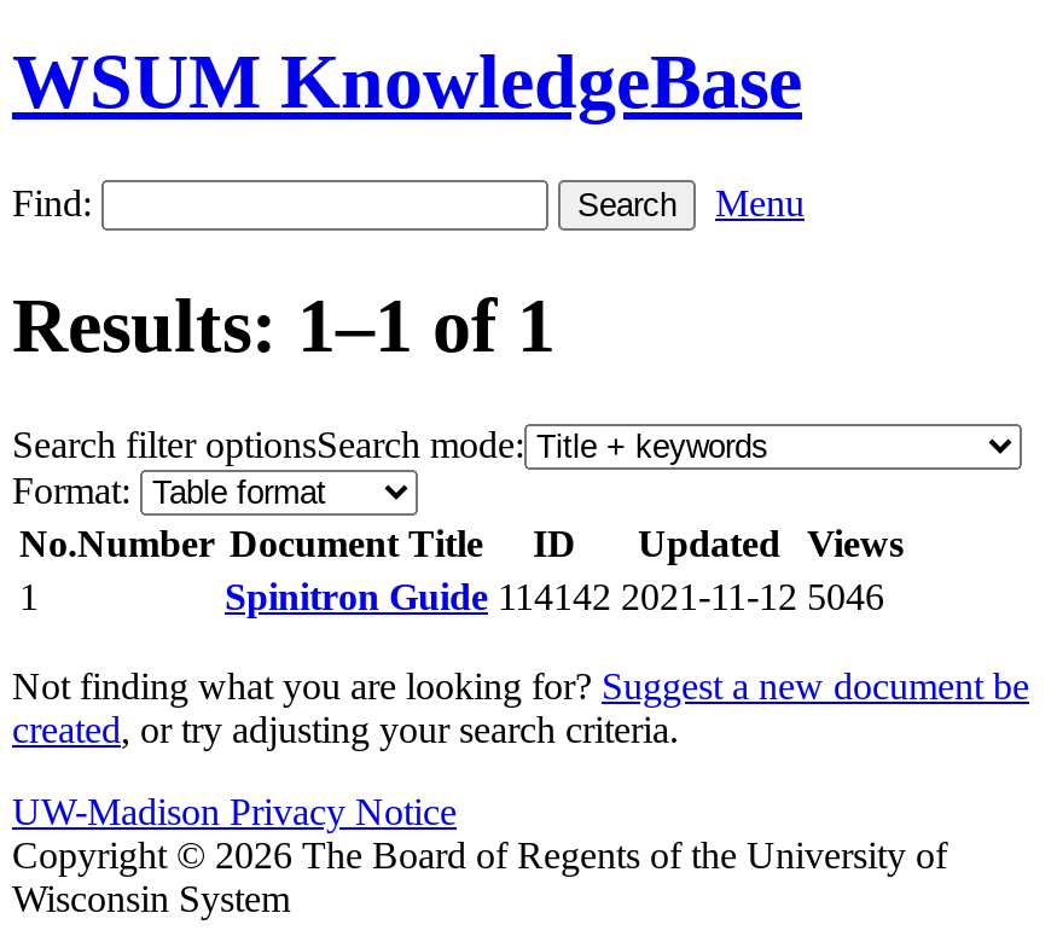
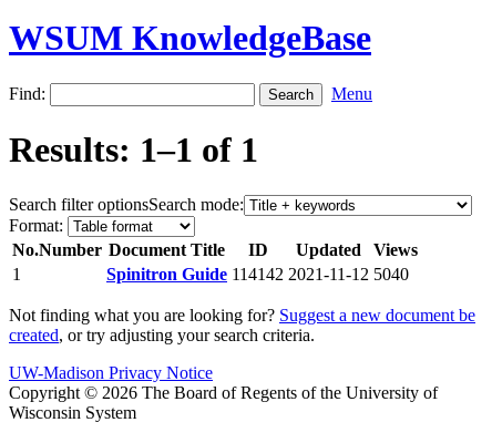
- Spinitron Guide 114142 2021-11-12 5046
+ Spinitron Guide 114142 2021-11-12 5040
